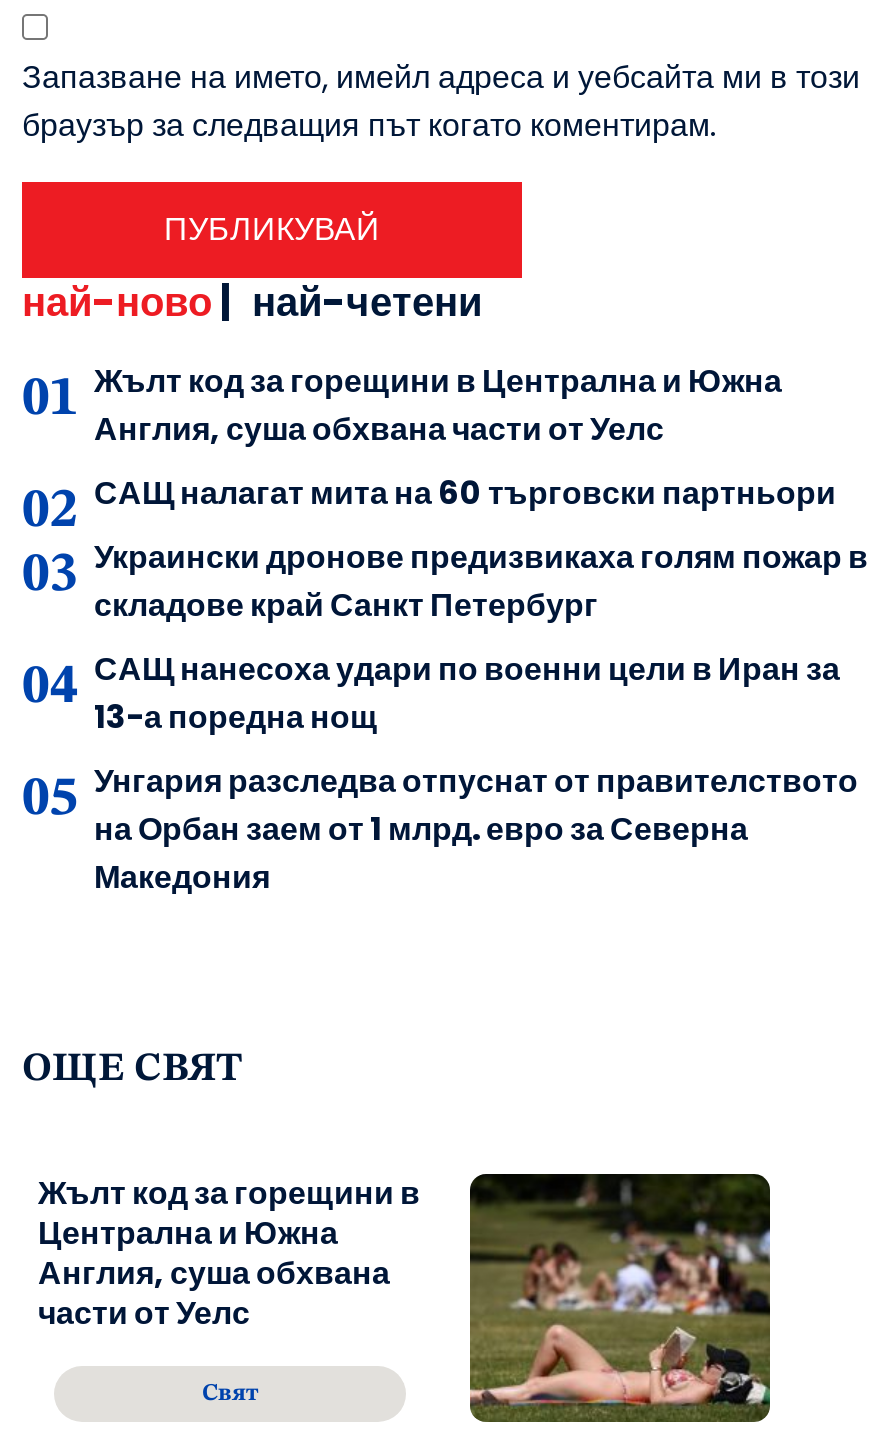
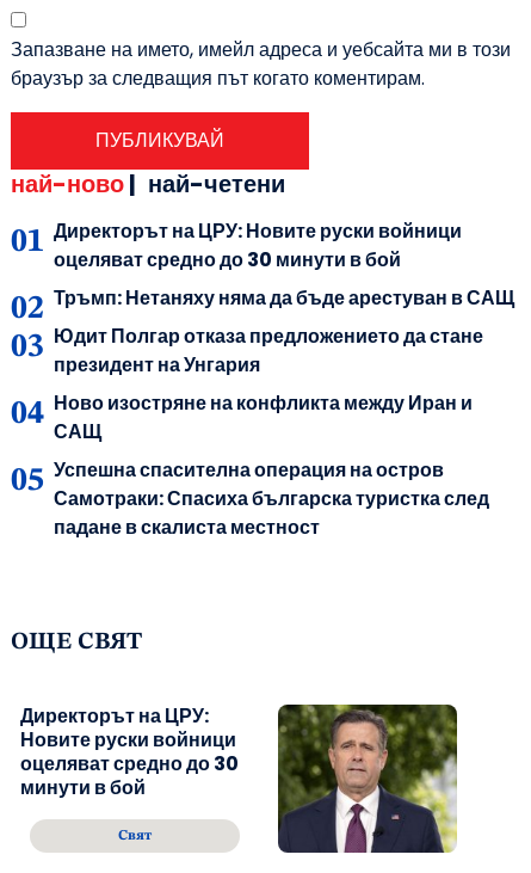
- Жълт код за горещини в Централна и Южна
- Англия, суша обхвана части от Уелс
- САЩ налагат мита на 60 търговски партньори
- Украински дронове предизвикаха голям пожар в
- складове край Санкт Петербург
- САЩ нанесоха удари по военни цели в Иран за
- 13-а поредна нощ
- Унгария разследва отпуснат от правителството
- на Орбан заем от 1 млрд. евро за Северна
- Македония
+ Директорът на ЦРУ: Новите руски войници
+ оцеляват средно до 30 минути в бой
+ Тръмп: Нетаняху няма да бъде арестуван в САЩ
+ Юдит Полгар отказа предложението да стане
+ президент на Унгария
+ Ново изостряне на конфликта между Иран и
+ САЩ
+ Успешна спасителна операция на остров
+ Самотраки: Спасиха българска туристка след
+ падане в скалиста местност

- [image]
- Жълт код за горещини в
- Централна и Южна
- Англия, суша обхвана
- части от Уелс
+ [image]
+ Директорът на ЦРУ:
+ Новите руски войници
+ оцеляват средно до 30
+ минути в бой
